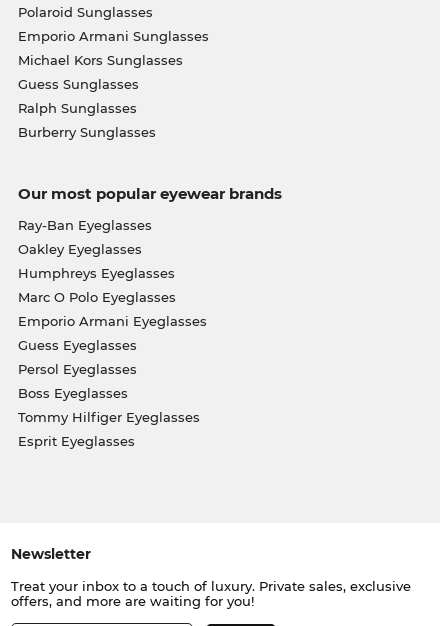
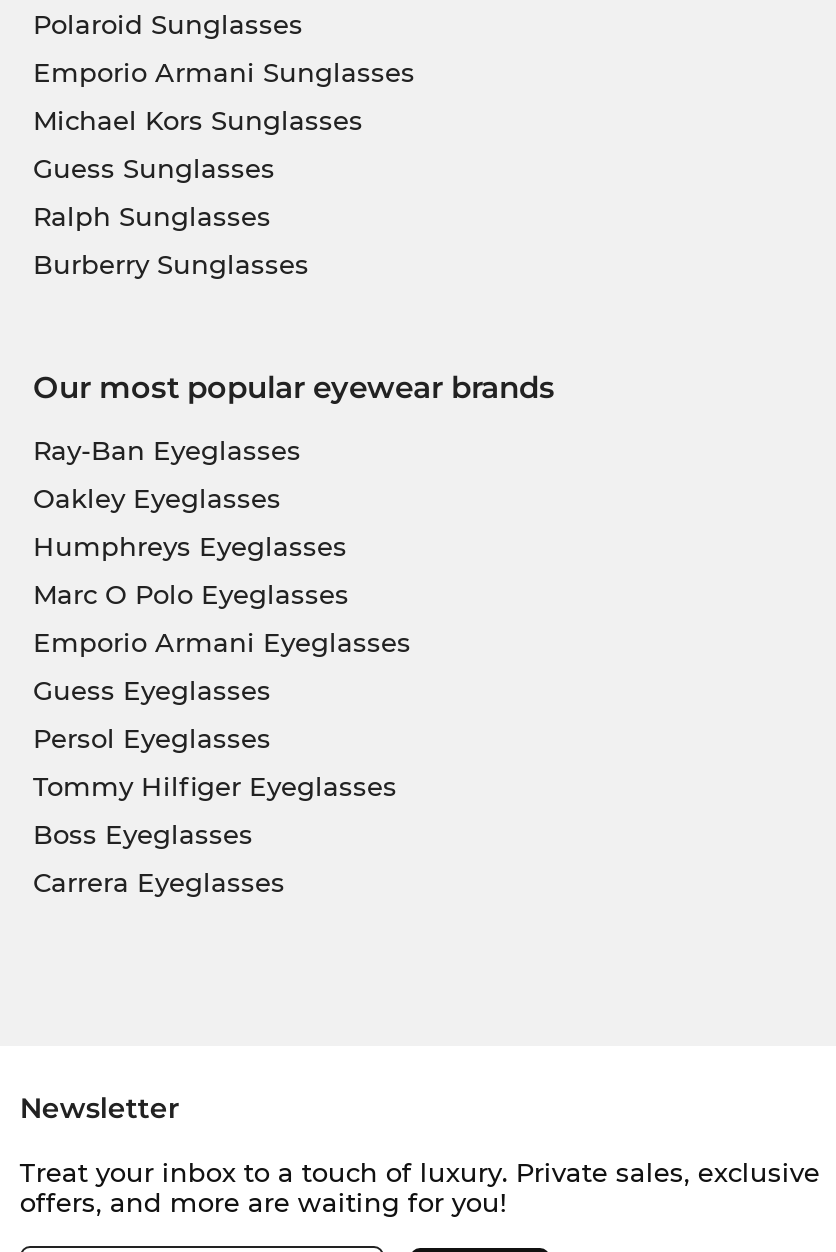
moved down: Boss Eyeglasses

moved up: Tommy Hilfiger Eyeglasses

- Esprit Eyeglasses
+ Carrera Eyeglasses
